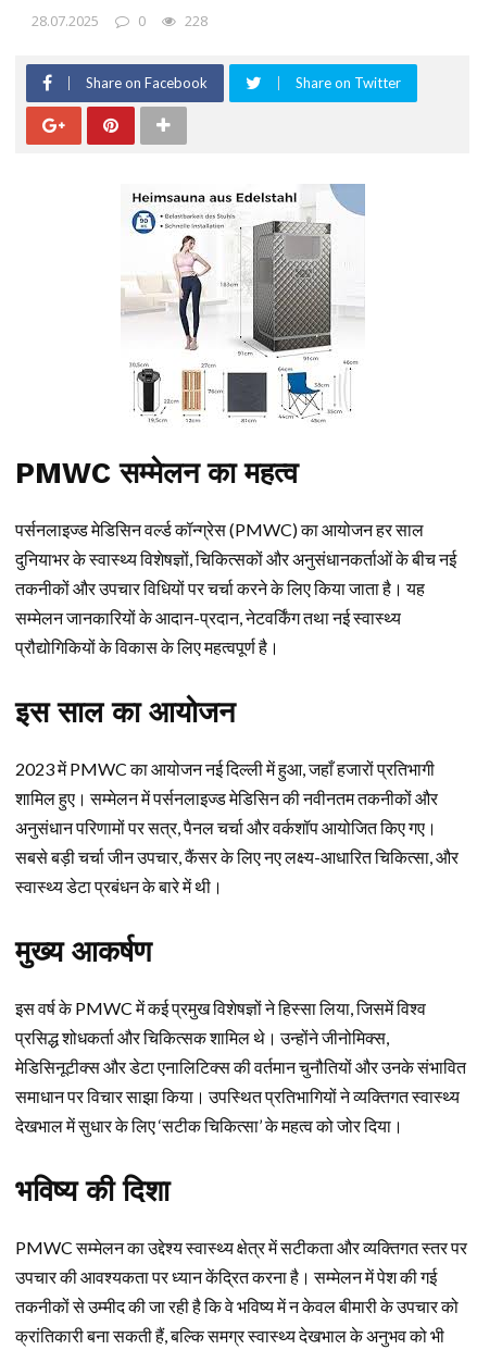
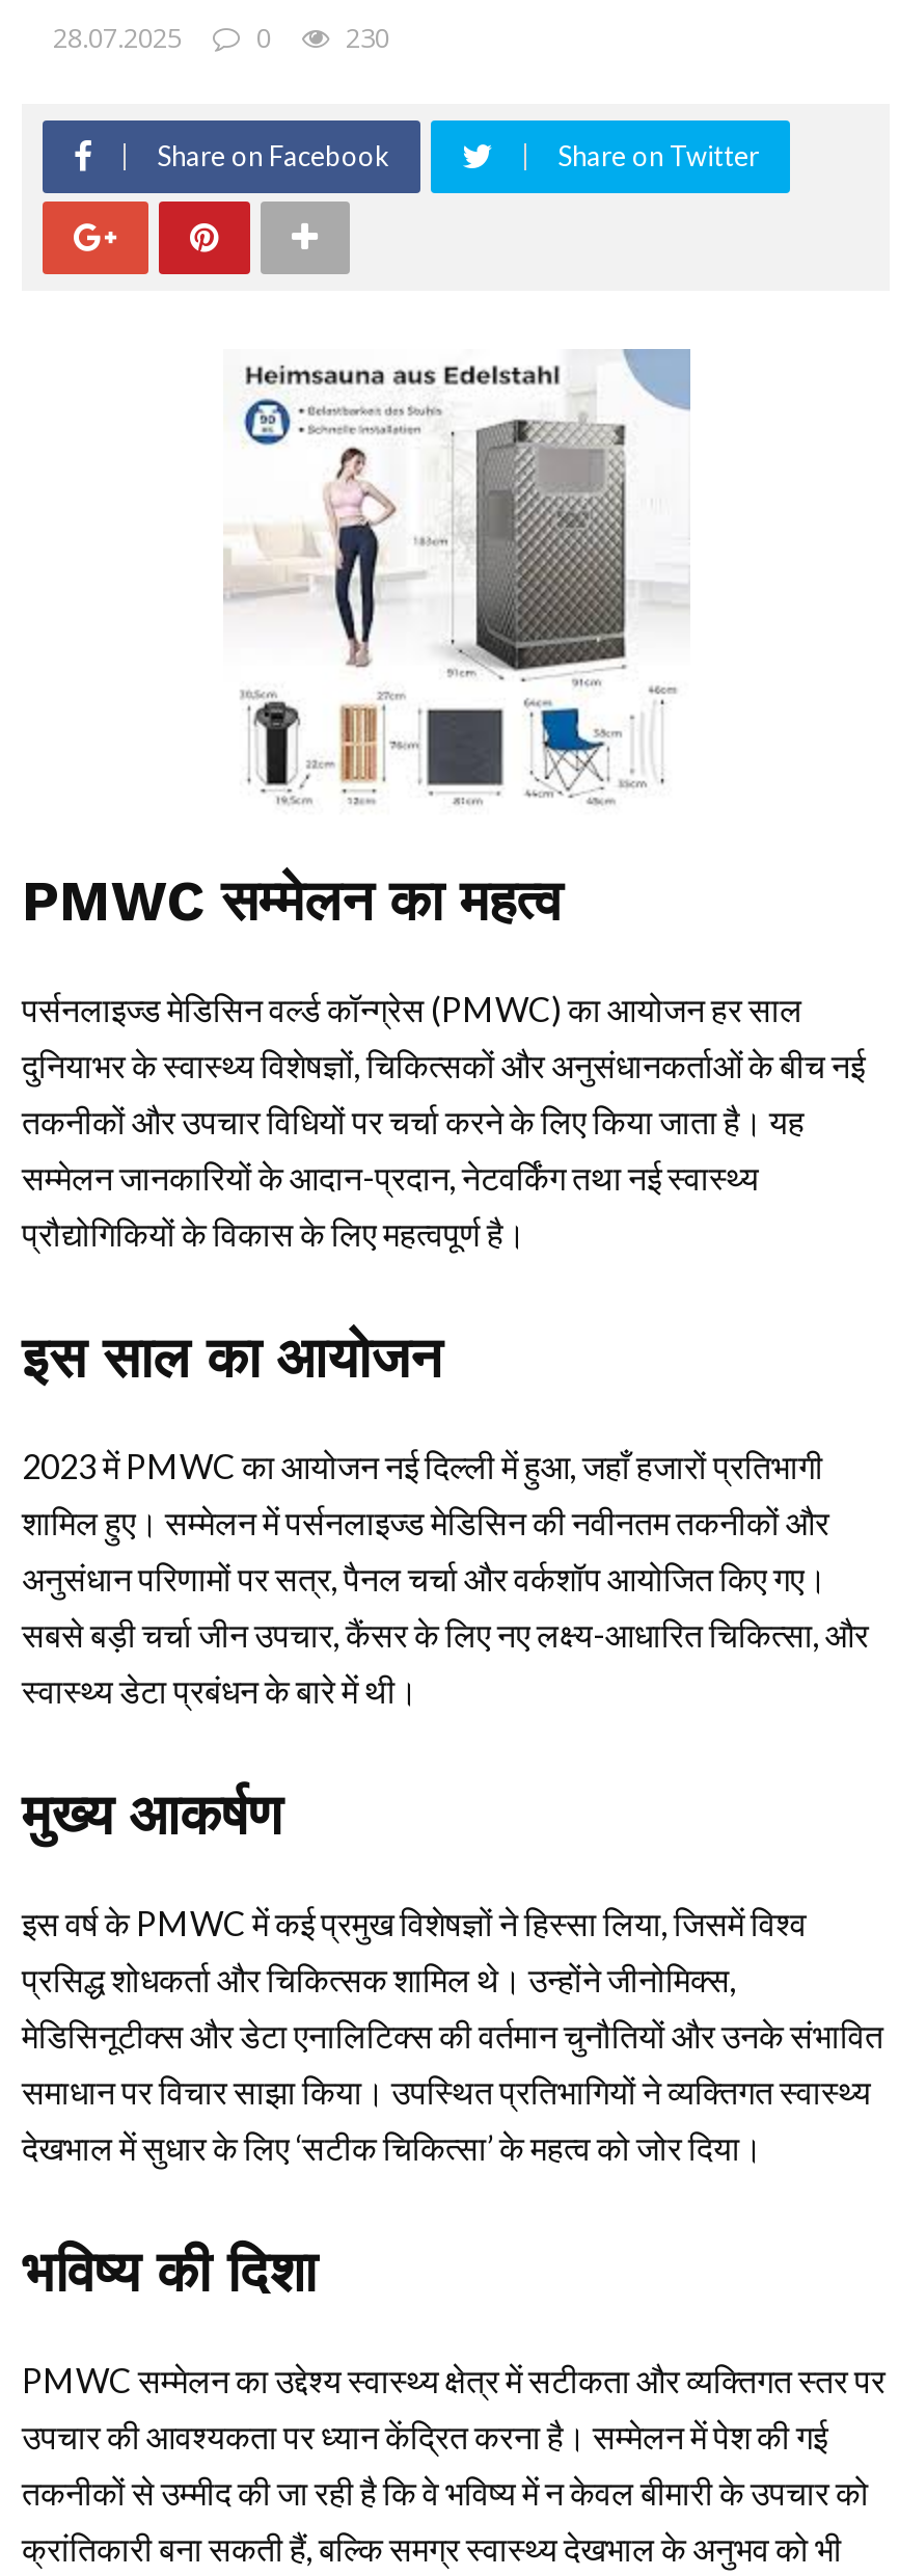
- 28.07.2025 0 228
+ 28.07.2025 0 230
